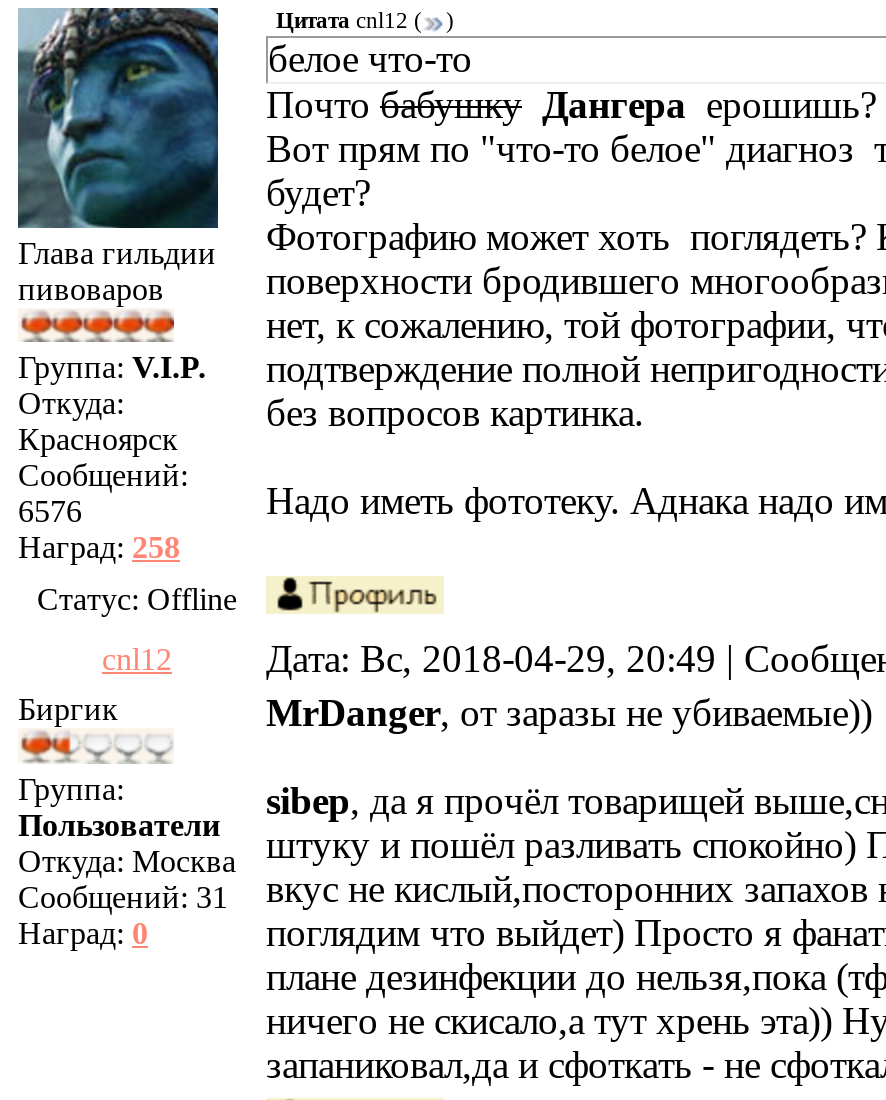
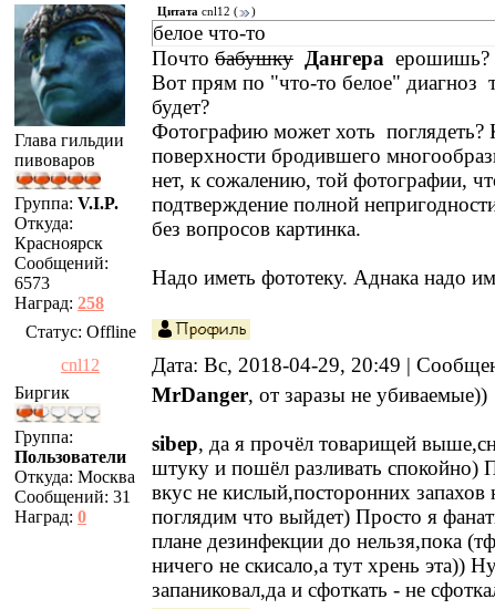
- 6576
+ 6573
